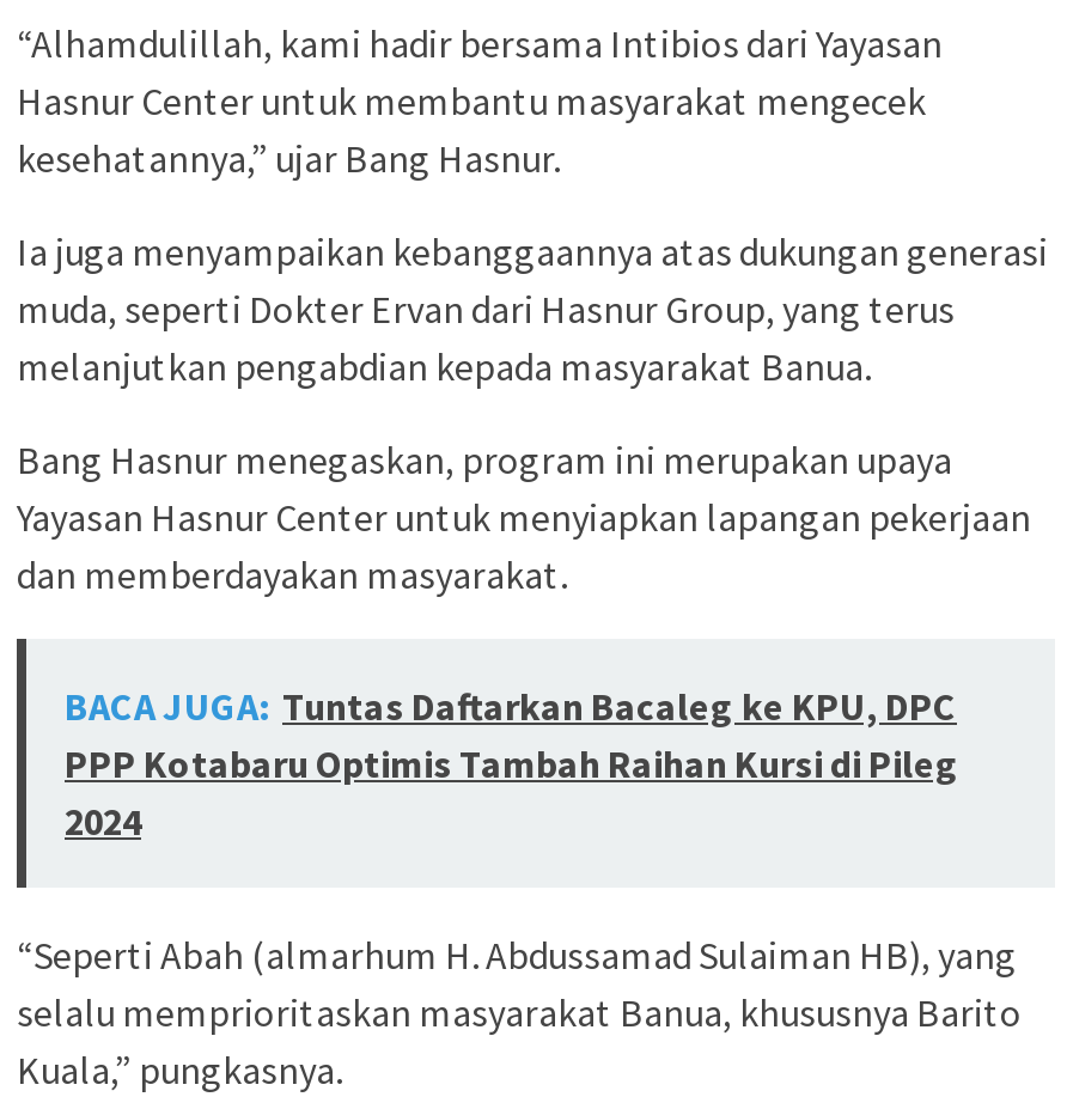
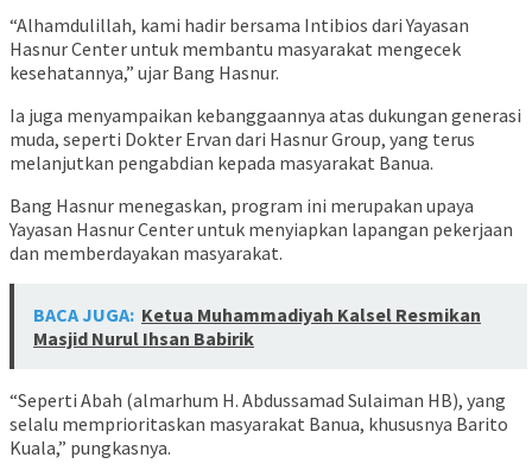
- BACA JUGA: Tuntas Daftarkan Bacaleg ke KPU, DPC
- PPP Kotabaru Optimis Tambah Raihan Kursi di Pileg
- 2024
+ BACA JUGA: Ketua Muhammadiyah Kalsel Resmikan
+ Masjid Nurul Ihsan Babirik
